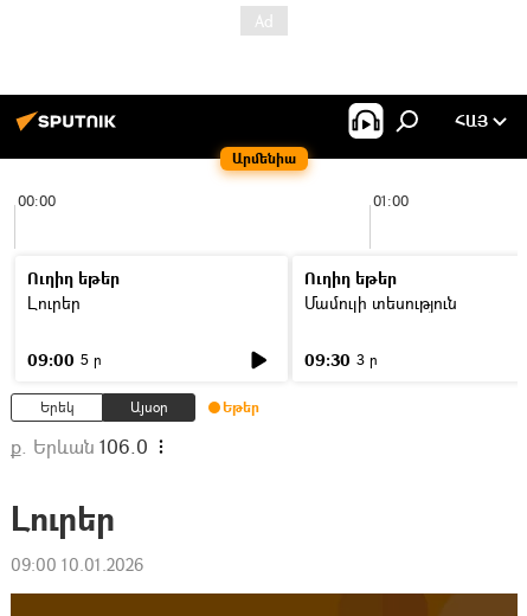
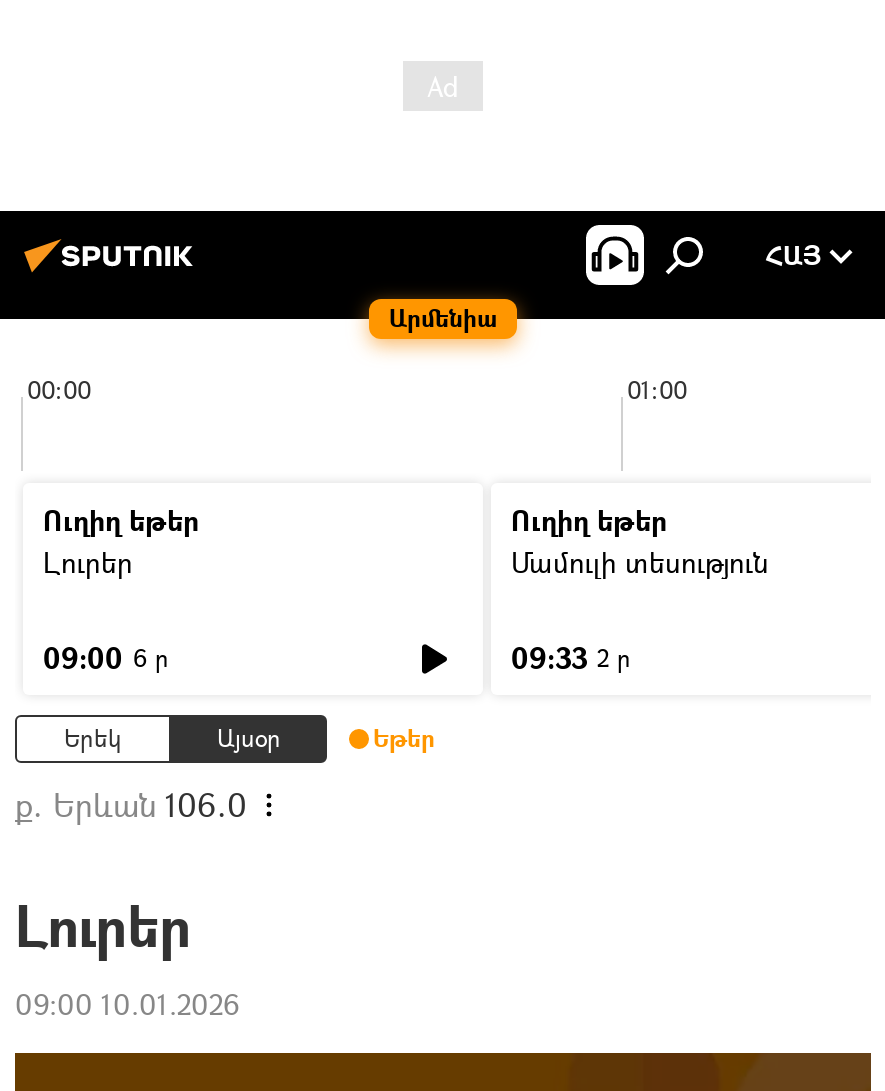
- 09:00 5 ր
+ 09:00 6 ր

- 09:30 3 ր
+ 09:33 2 ր
